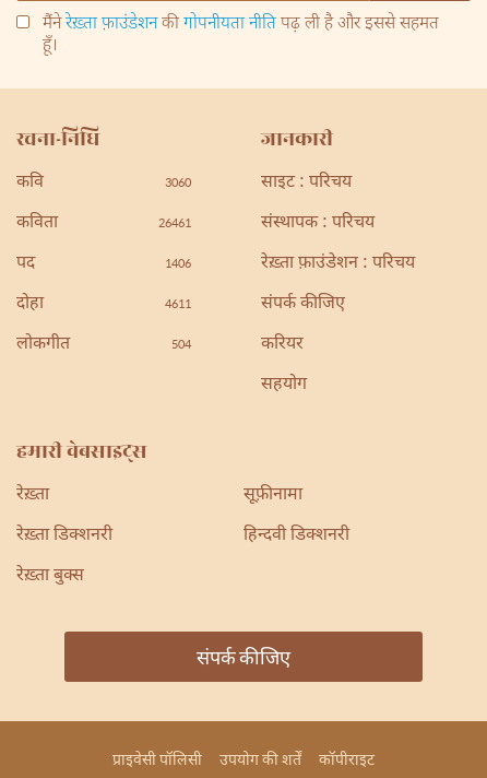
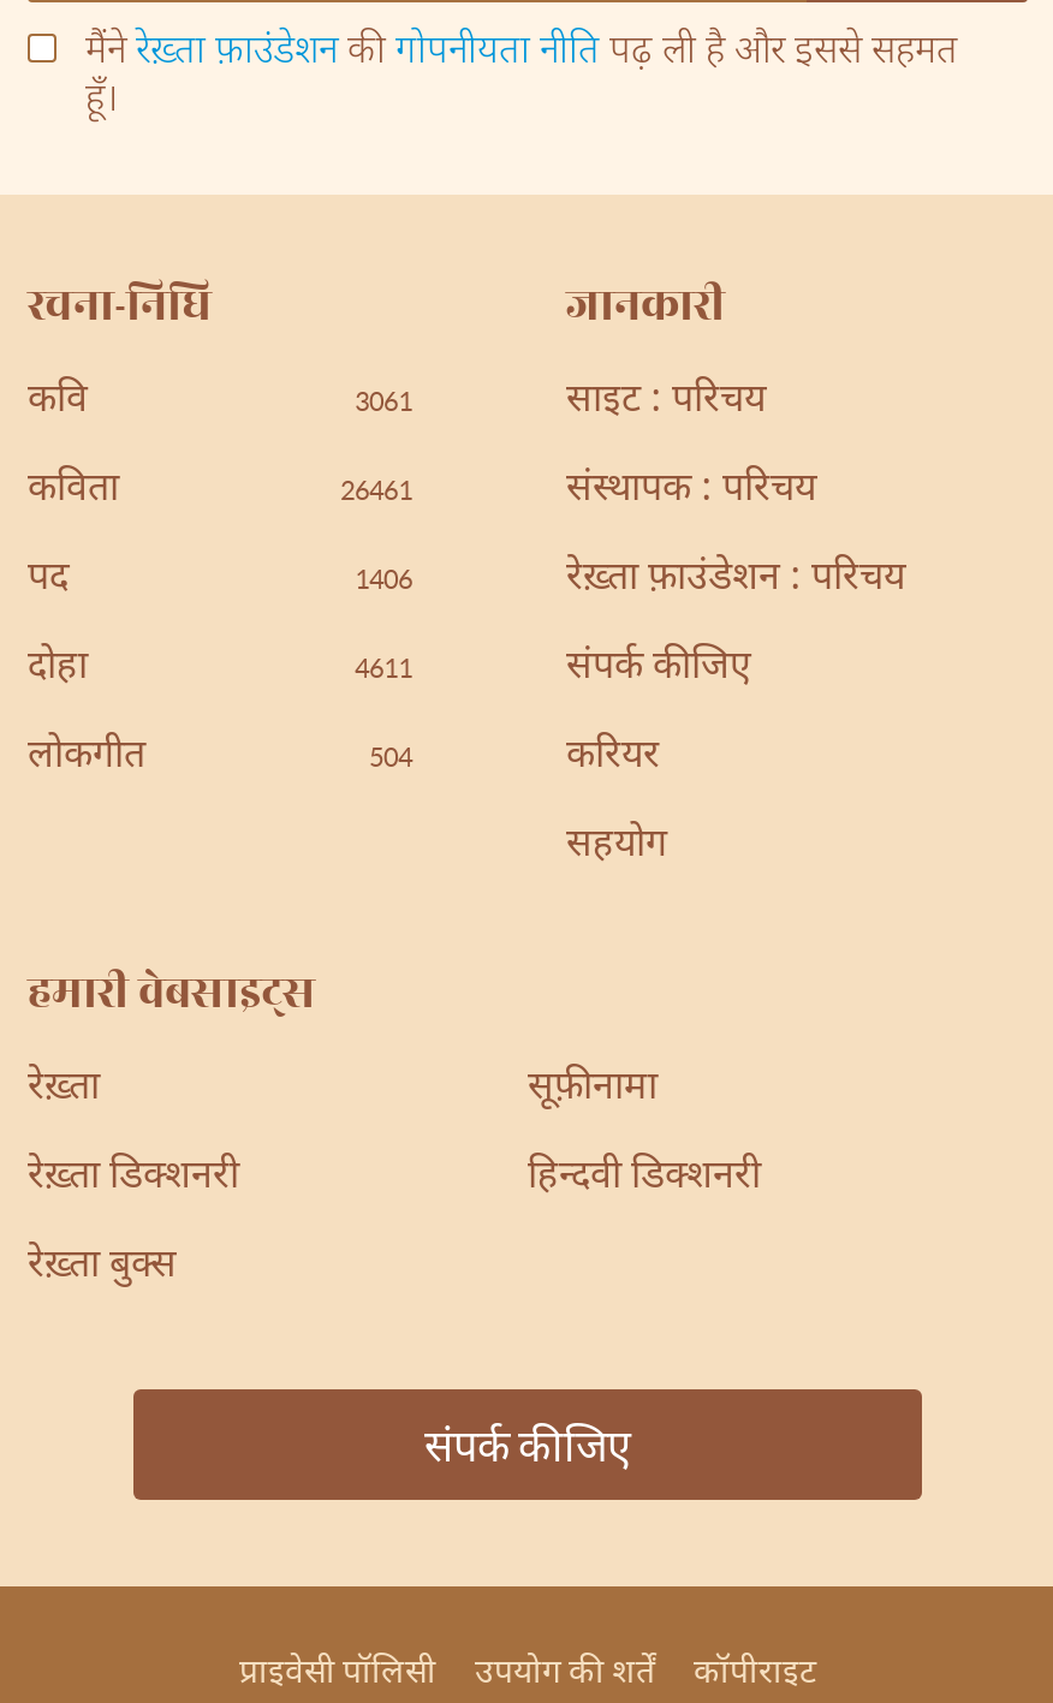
- 3060
+ 3061
